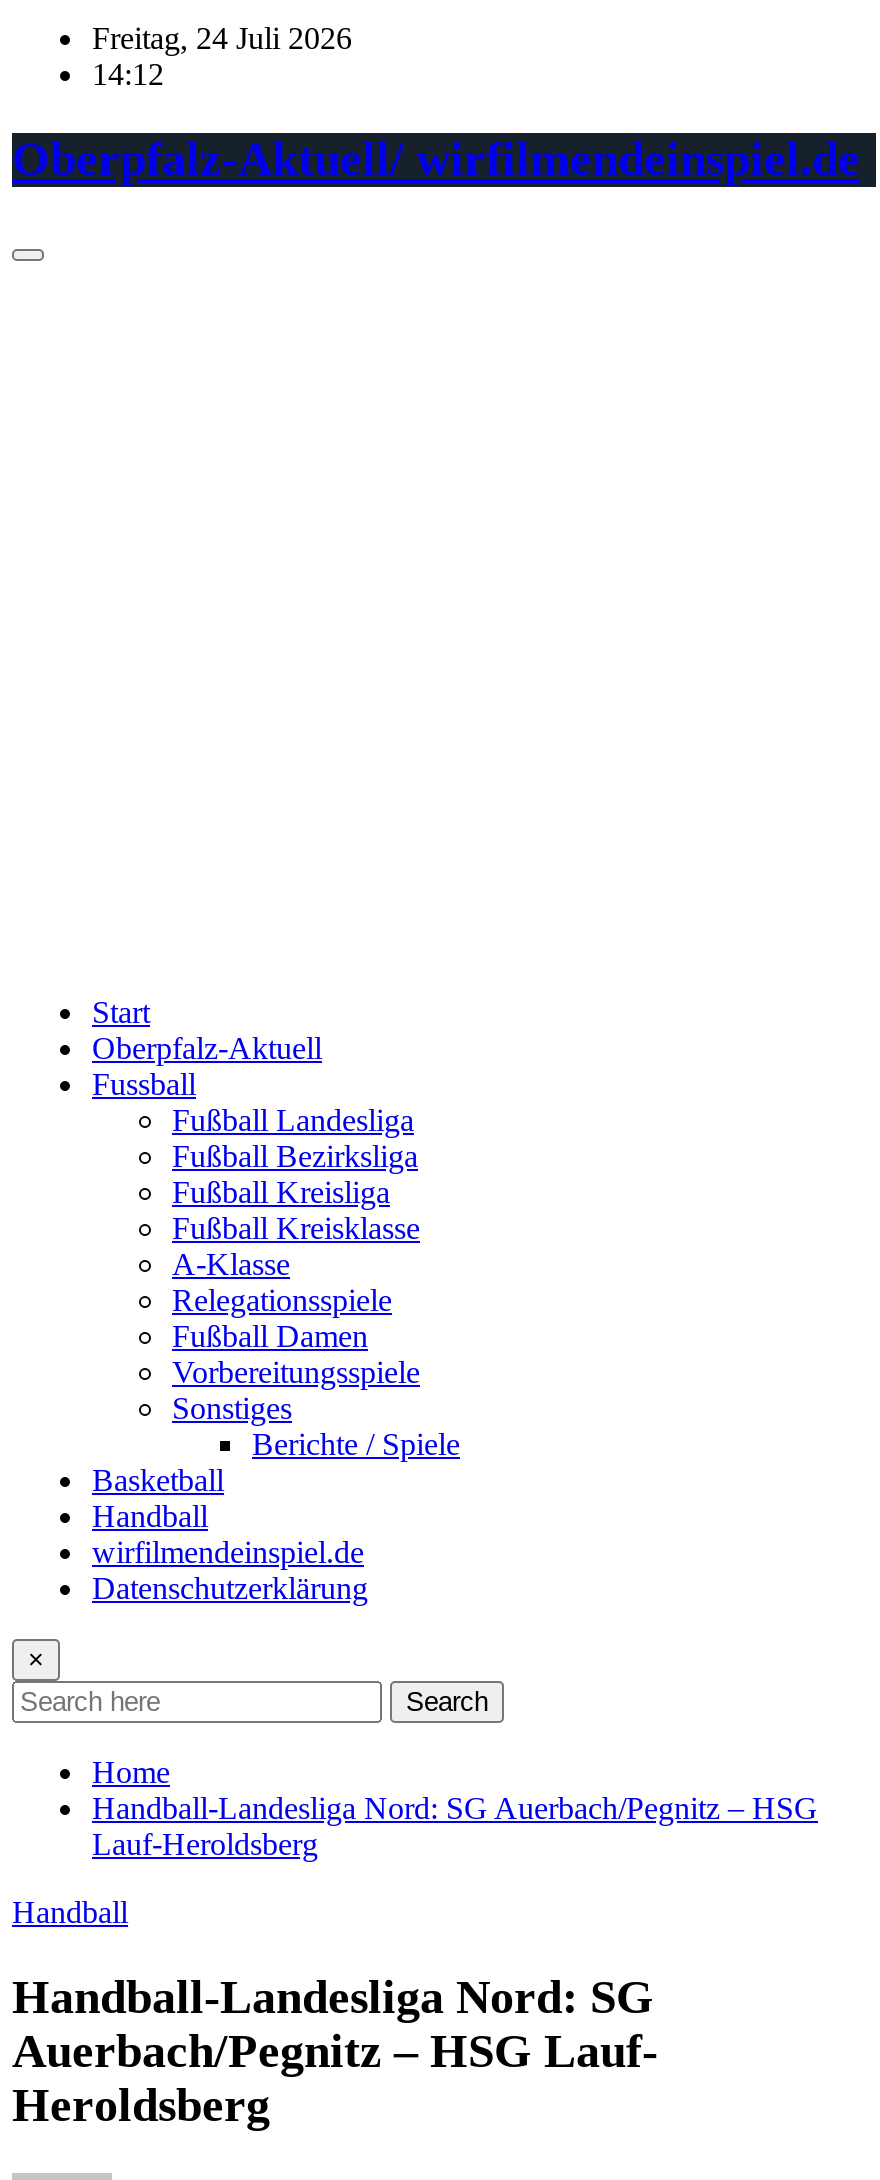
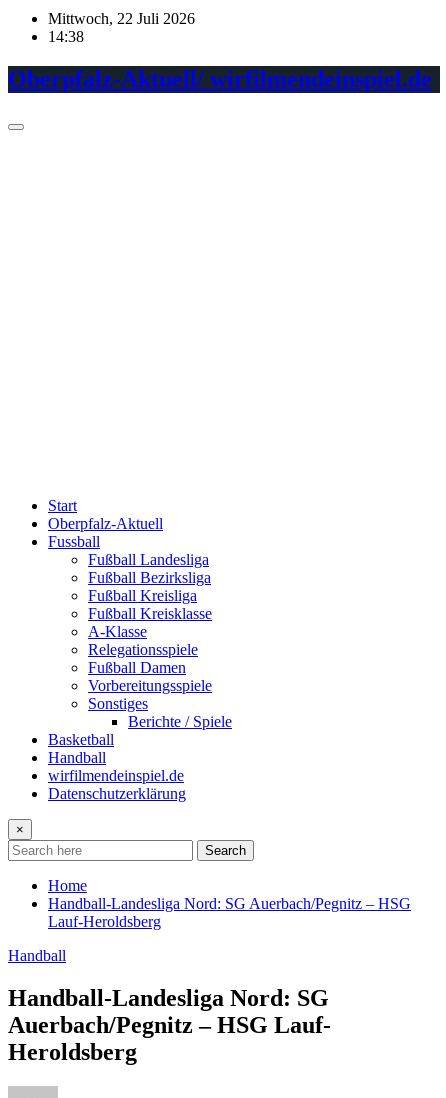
- Freitag, 24 Juli 2026
+ Mittwoch, 22 Juli 2026

- 14:12
+ 14:38
